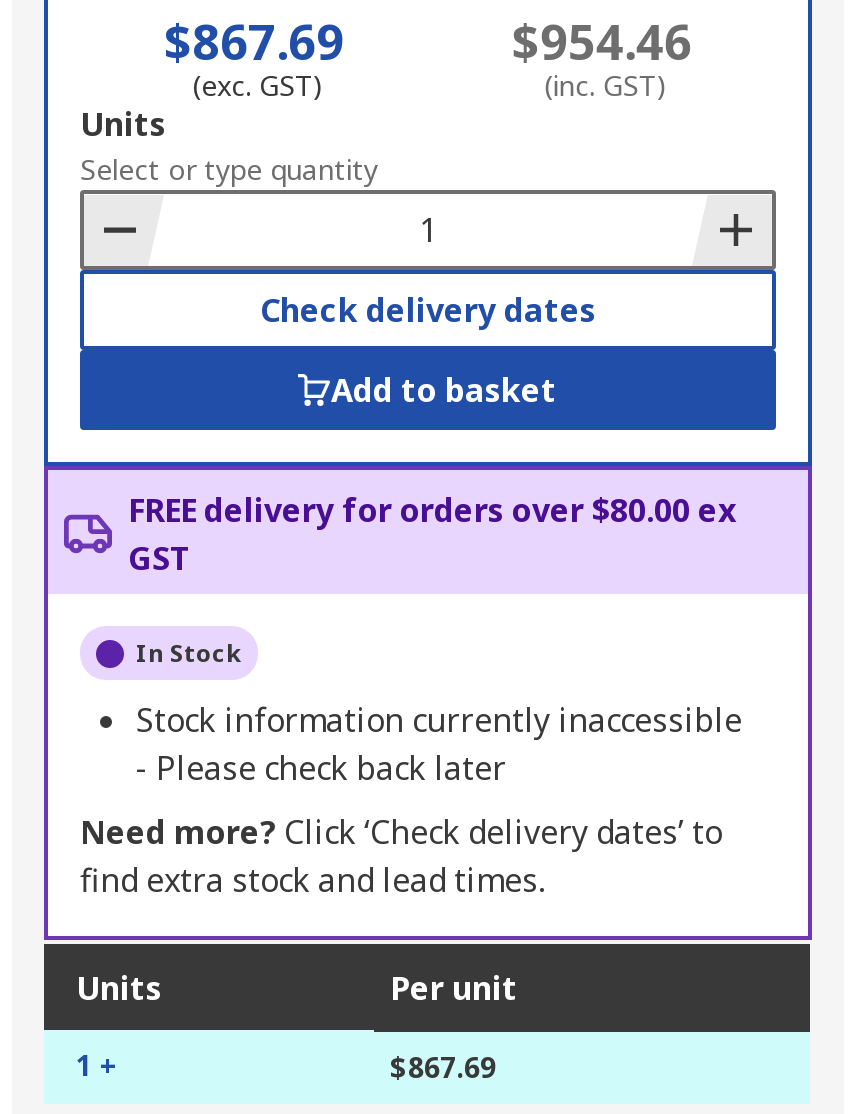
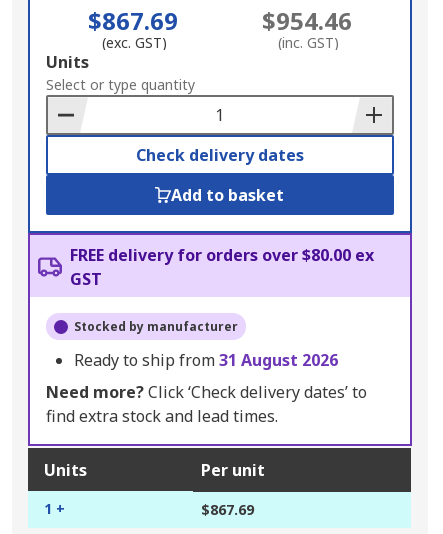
- In Stock
+ Stocked by manufacturer

- Stock information currently inaccessible
- - Please check back later
+ Ready to ship from 31 August 2026
